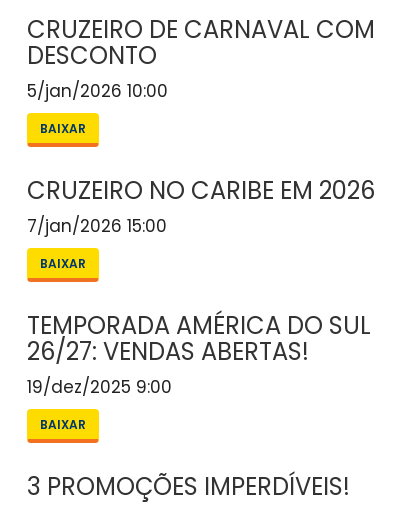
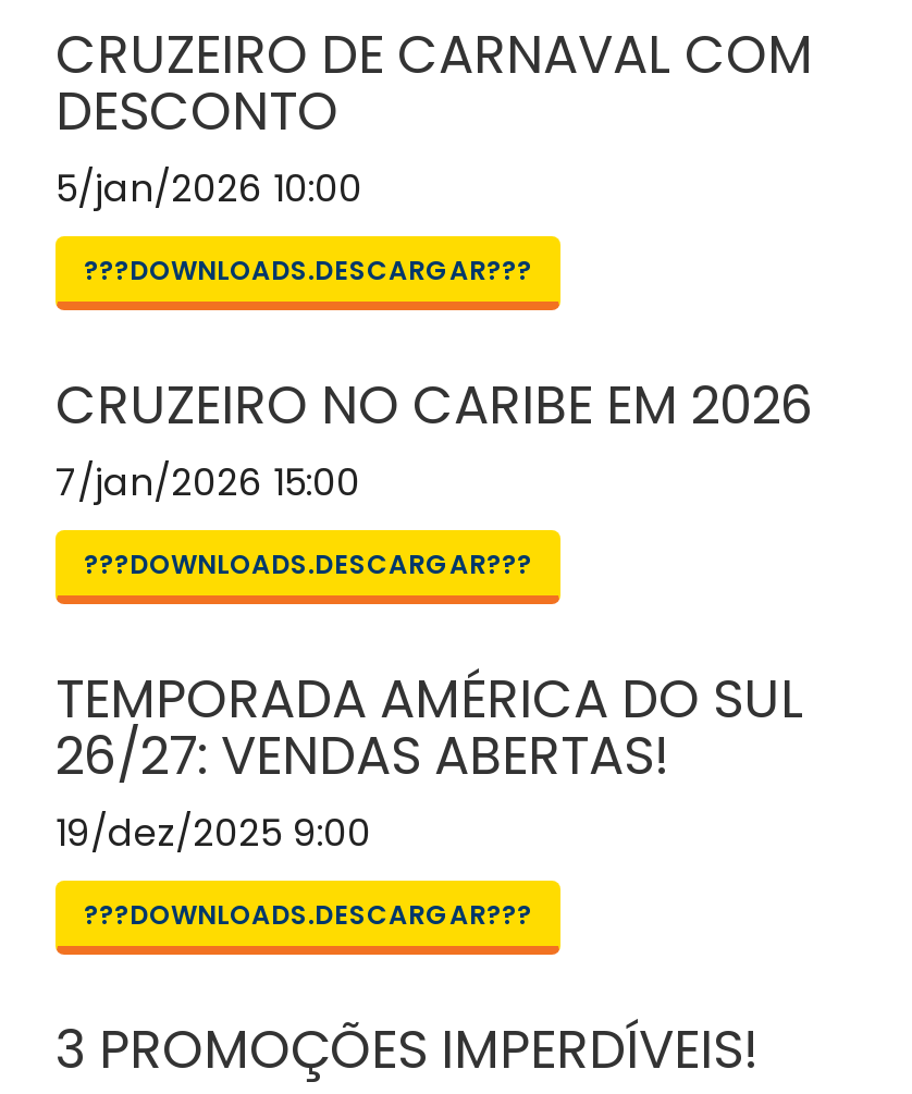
- BAIXAR
+ ???DOWNLOADS.DESCARGAR???

- BAIXAR
+ ???DOWNLOADS.DESCARGAR???

- BAIXAR
+ ???DOWNLOADS.DESCARGAR???
